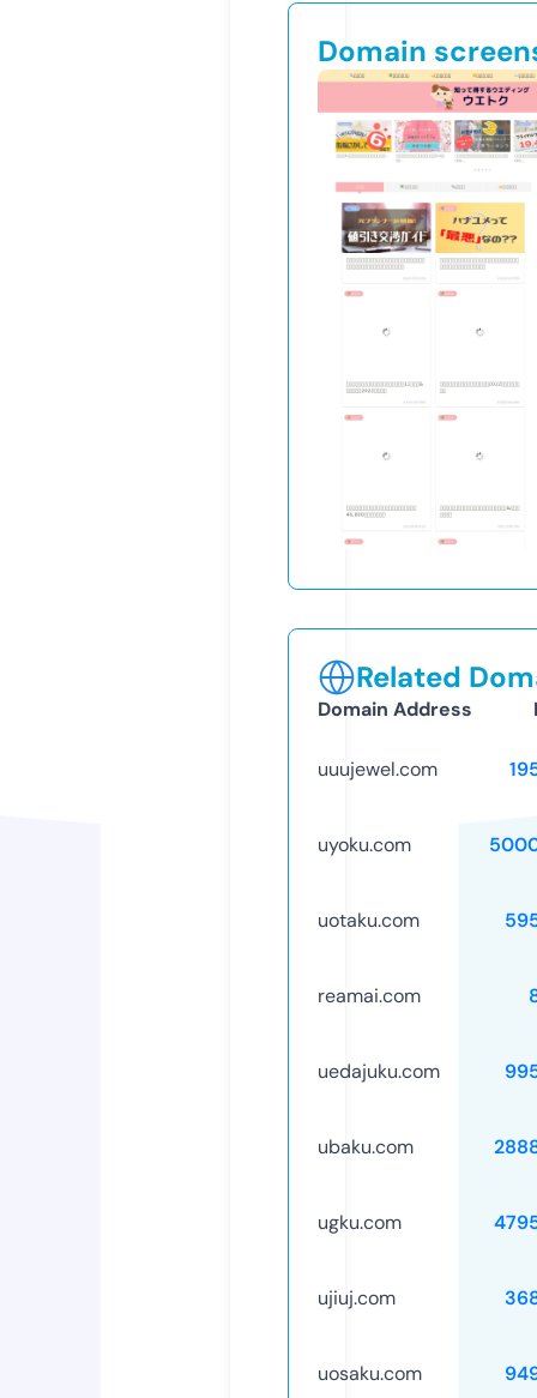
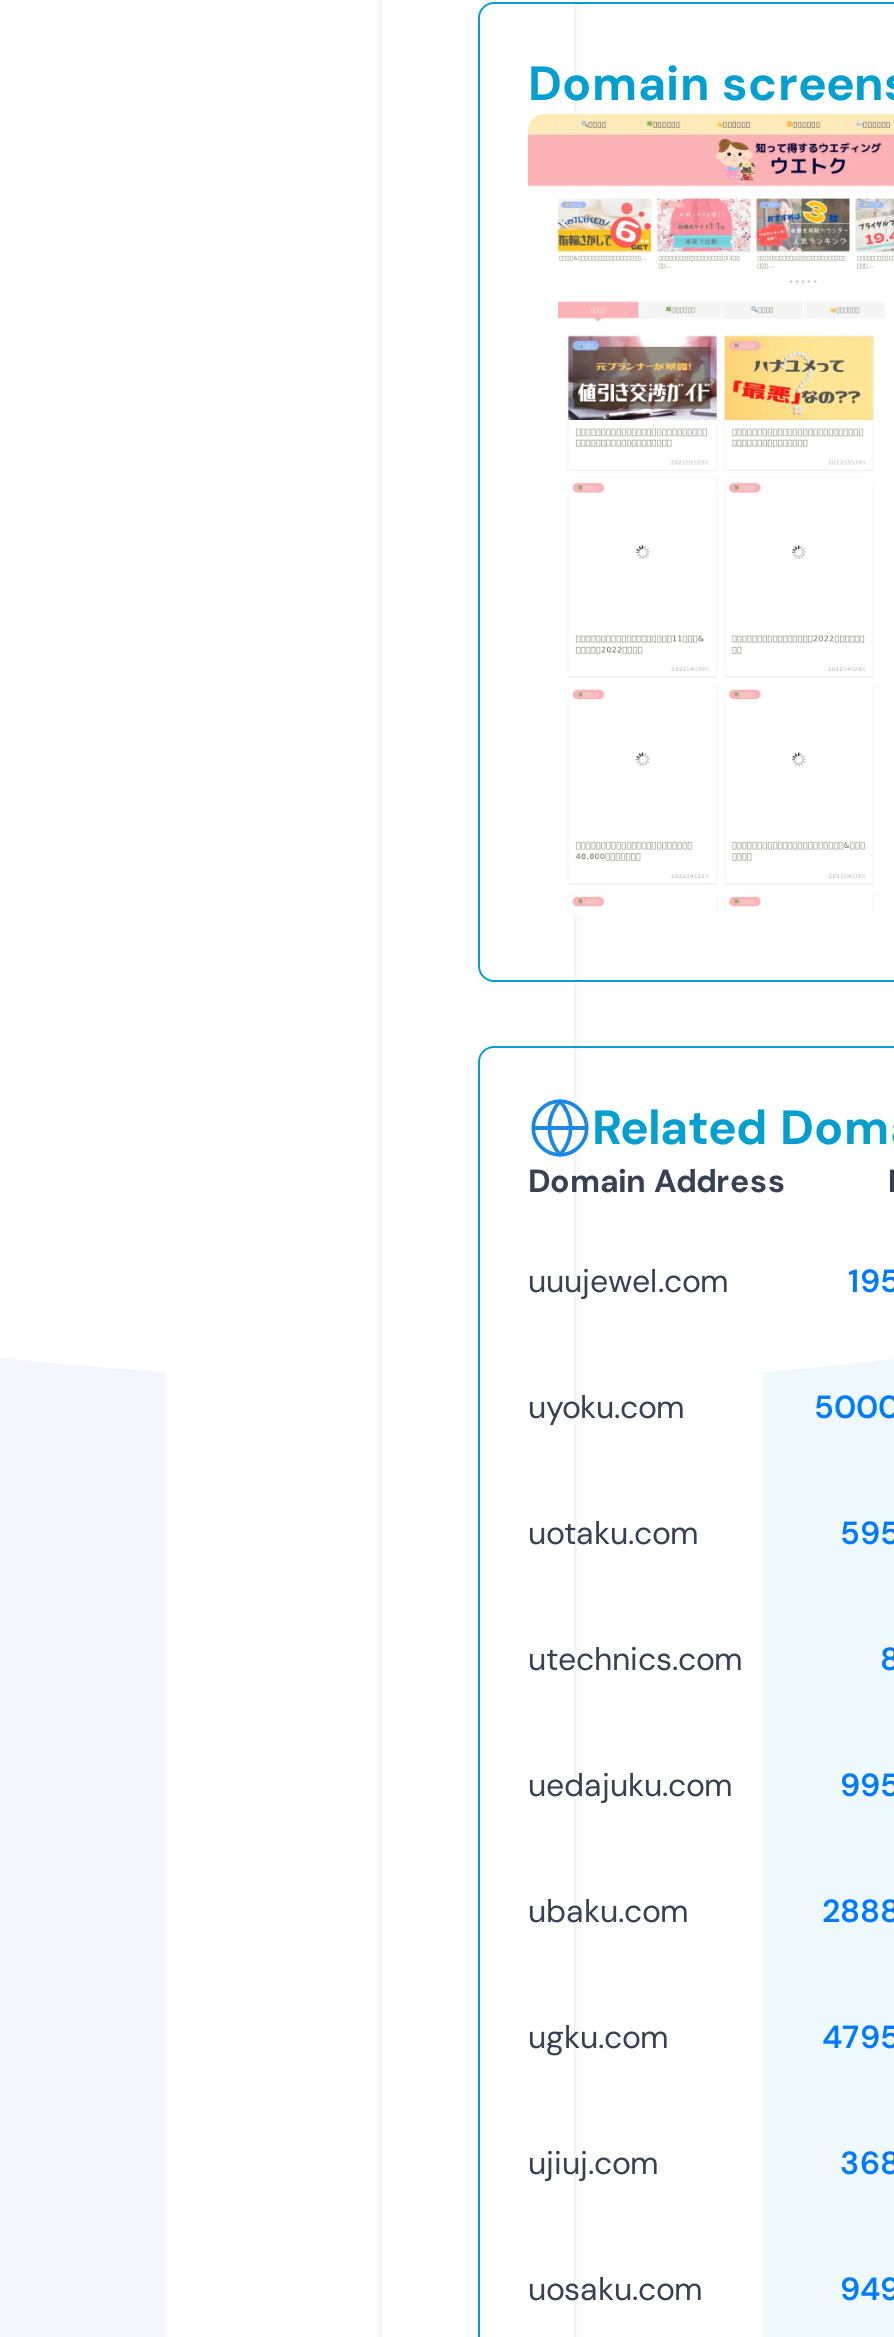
- reamai.com
+ utechnics.com
